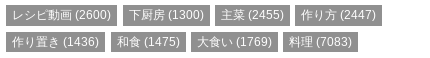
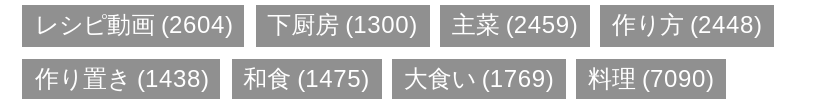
- レシピ動画(2600)
+ レシピ動画(2604)

- 主菜(2455)
+ 主菜(2459)

- 作り方(2447)
+ 作り方(2448)

- 作り置き(1436)
+ 作り置き(1438)

- 料理(7083)
+ 料理(7090)
